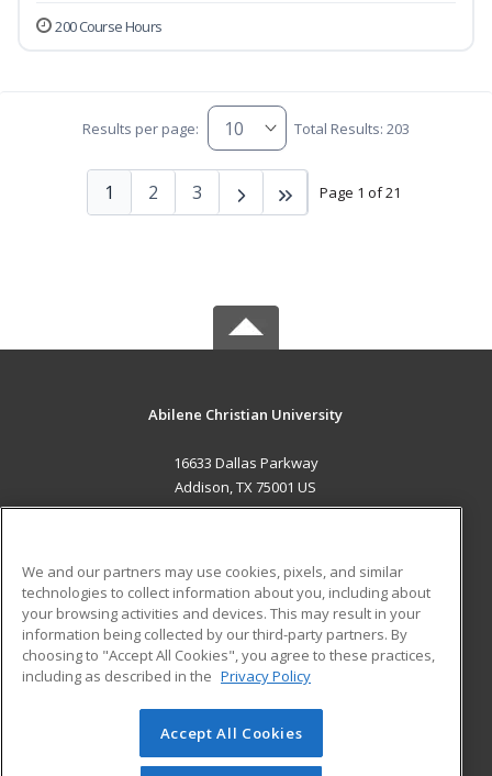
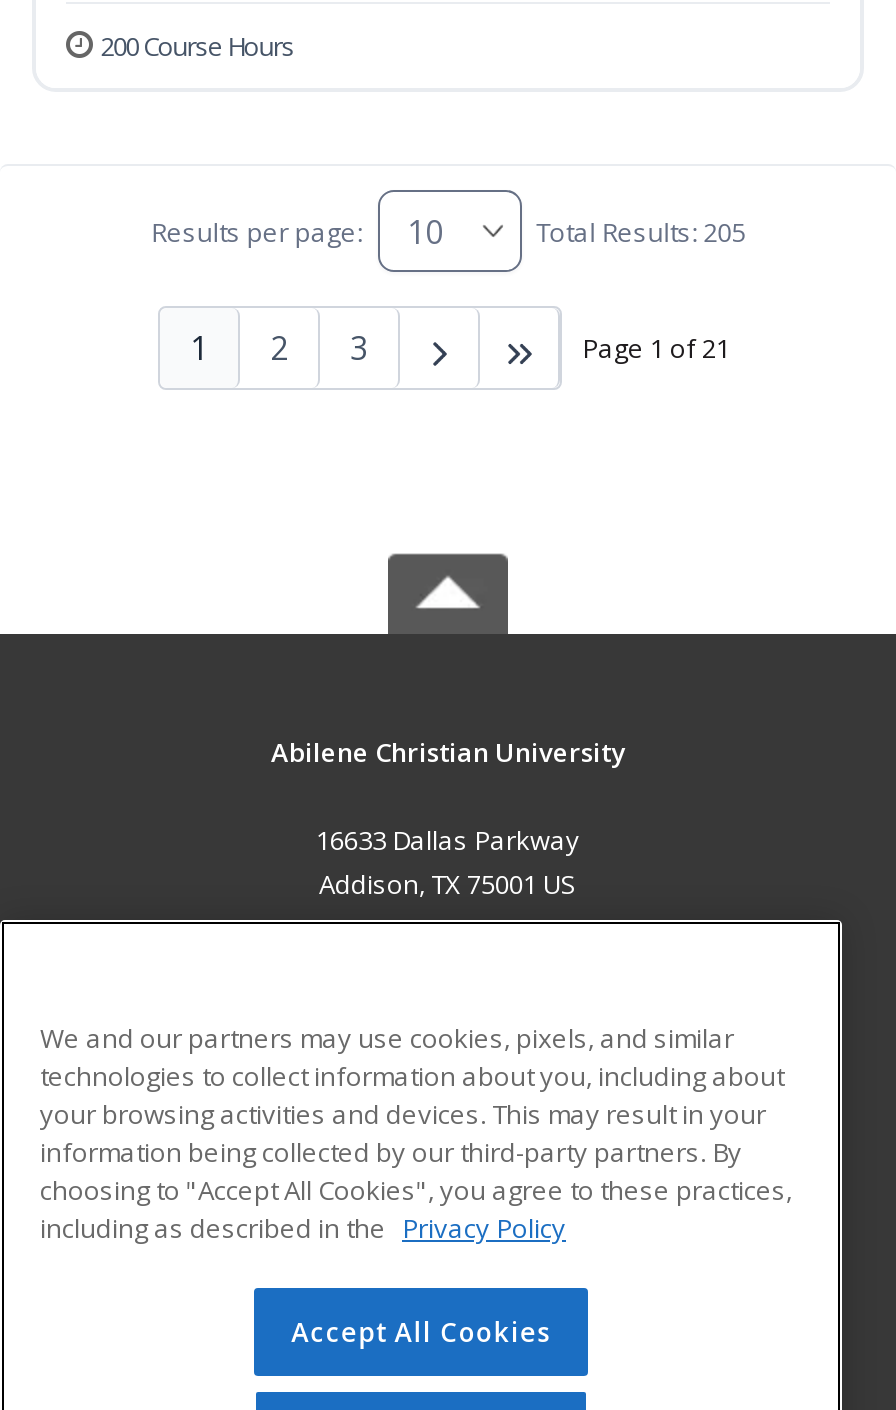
- Total Results: 203
+ Total Results: 205
